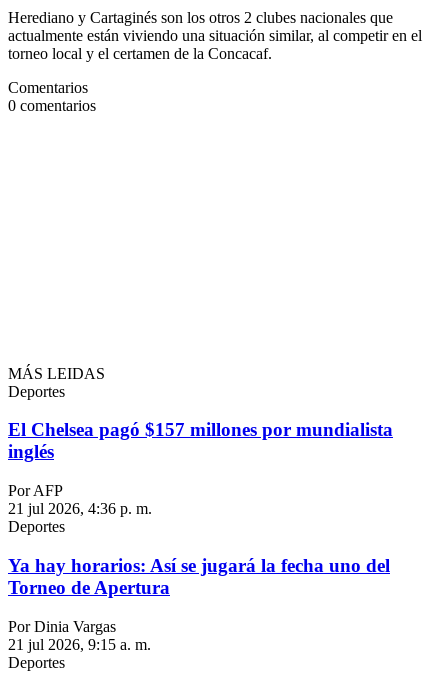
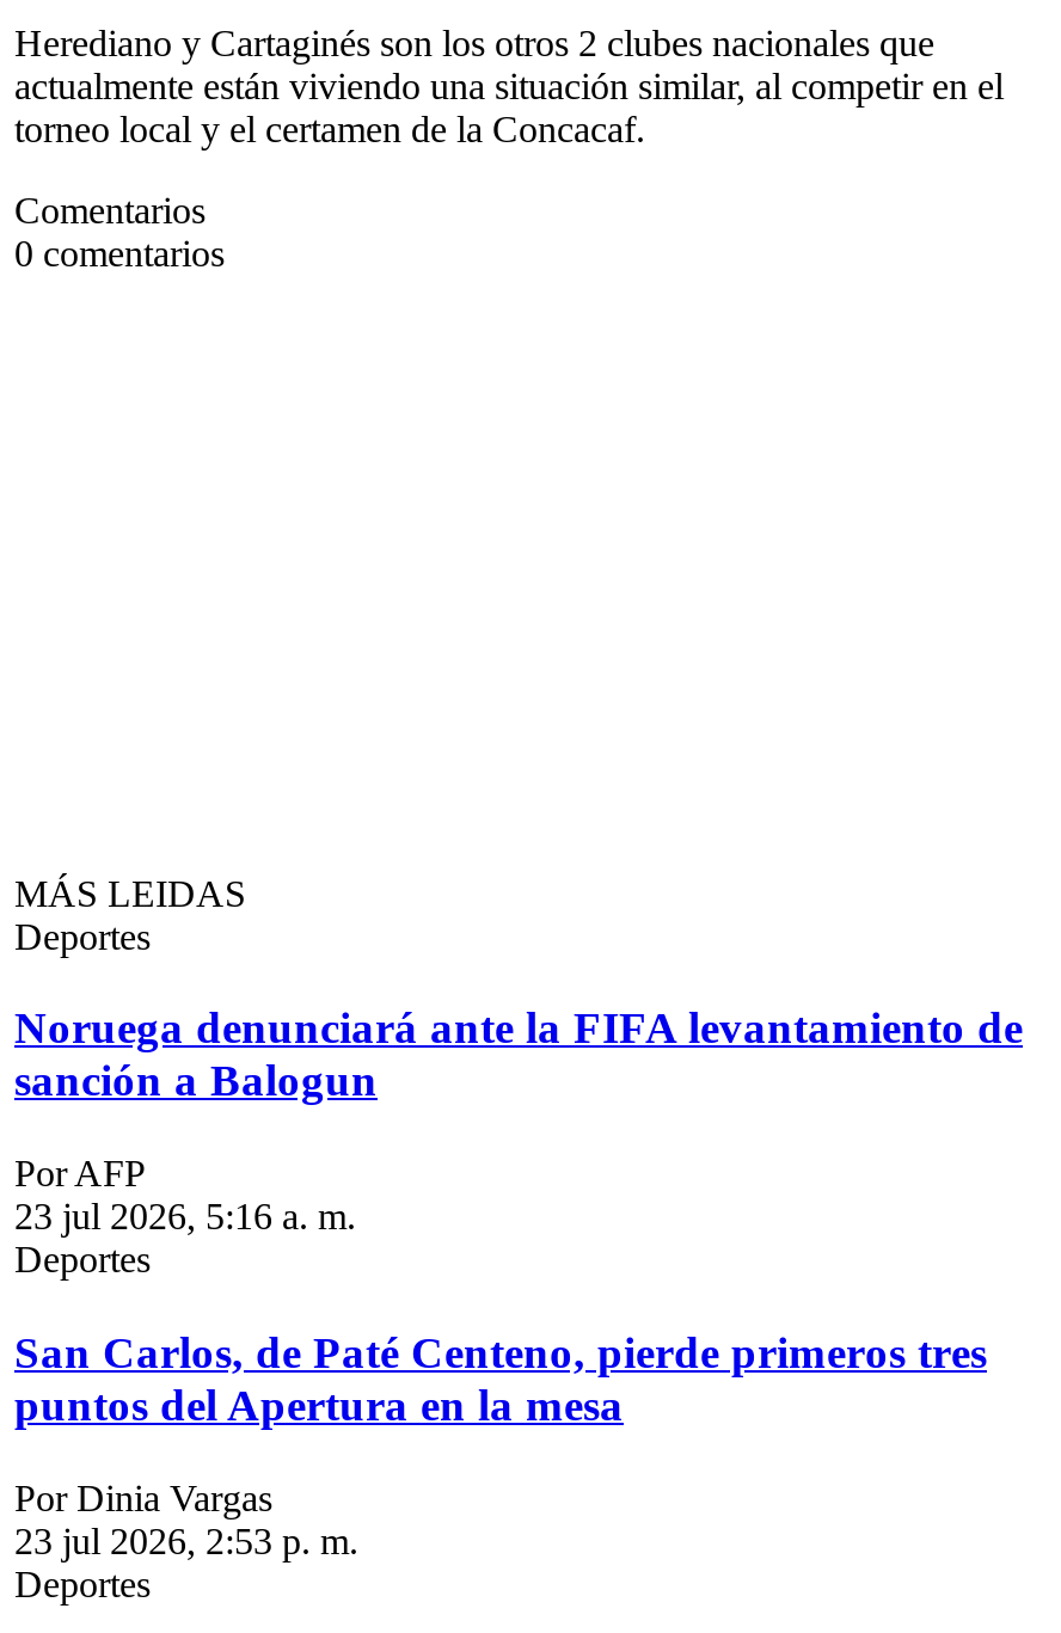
- El Chelsea pagó $157 millones por mundialista
- inglés
+ Noruega denunciará ante la FIFA levantamiento de
+ sanción a Balogun

- 21 jul 2026, 4:36 p. m.
+ 23 jul 2026, 5:16 a. m.

- Ya hay horarios: Así se jugará la fecha uno del
- Torneo de Apertura
+ San Carlos, de Paté Centeno, pierde primeros tres
+ puntos del Apertura en la mesa

- 21 jul 2026, 9:15 a. m.
+ 23 jul 2026, 2:53 p. m.
